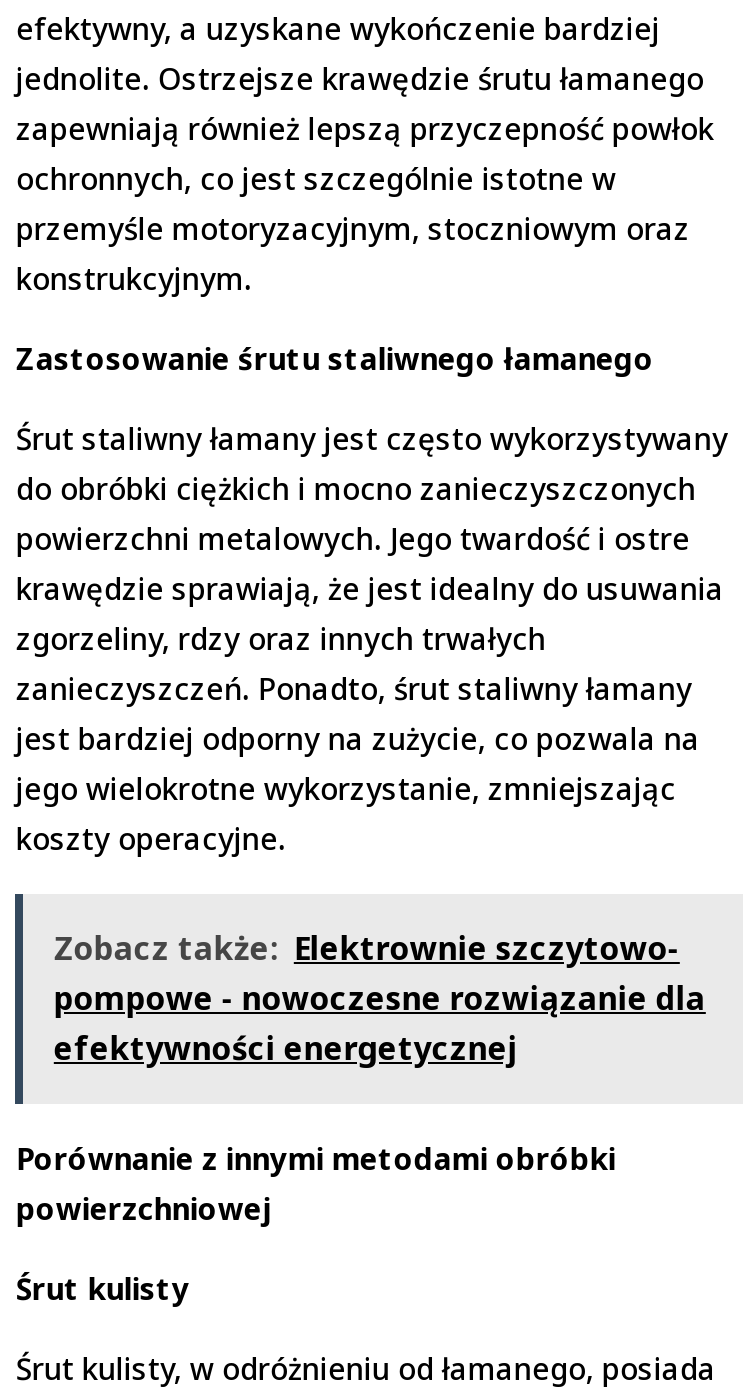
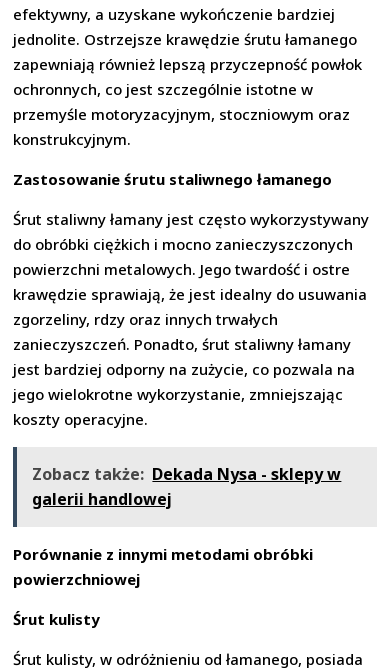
- Zobacz także: Elektrownie szczytowo-
- pompowe - nowoczesne rozwiązanie dla
- efektywności energetycznej
+ Zobacz także: Dekada Nysa - sklepy w
+ galerii handlowej
